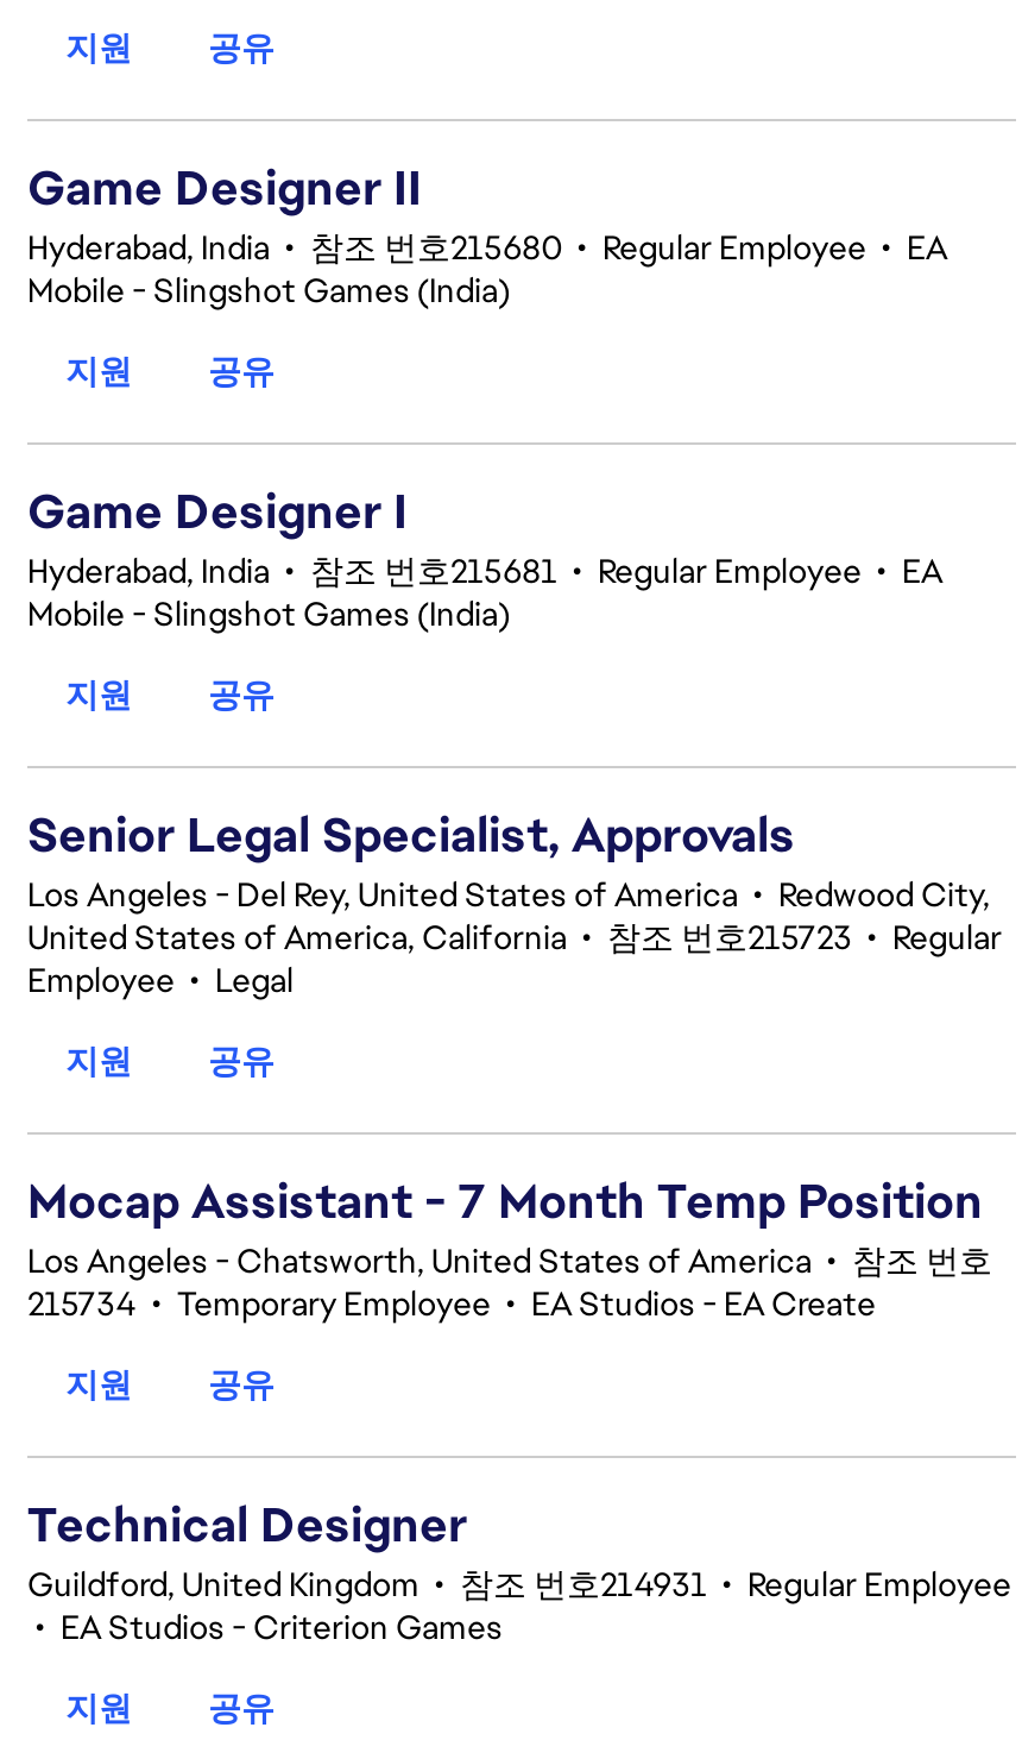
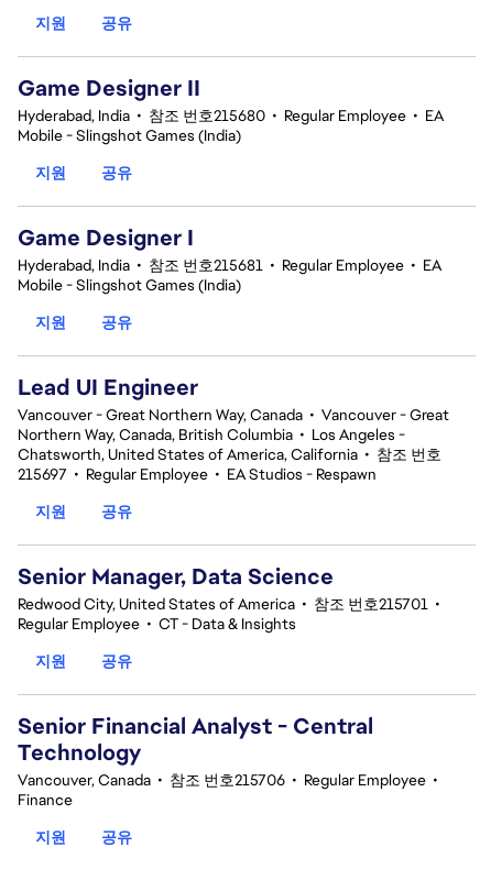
- Senior Legal Specialist, Approvals
- Los Angeles - Del Rey, United States of America • Redwood City,
- United States of America, California • 참조 번호215723 • Regular
- Employee • Legal
+ Lead UI Engineer
+ Vancouver - Great Northern Way, Canada • Vancouver - Great
+ Northern Way, Canada, British Columbia • Los Angeles -
+ Chatsworth, United States of America, California • 참조 번호
+ 215697 • Regular Employee • EA Studios - Respawn

- Mocap Assistant - 7 Month Temp Position
- Los Angeles - Chatsworth, United States of America • 참조 번호
- 215734 • Temporary Employee • EA Studios - EA Create
+ Senior Manager, Data Science
+ Redwood City, United States of America • 참조 번호215701 •
+ Regular Employee • CT - Data & Insights

- Technical Designer
- Guildford, United Kingdom • 참조 번호214931 • Regular Employee
- • EA Studios - Criterion Games
+ Senior Financial Analyst - Central
+ Technology
+ Vancouver, Canada • 참조 번호215706 • Regular Employee •
+ Finance
